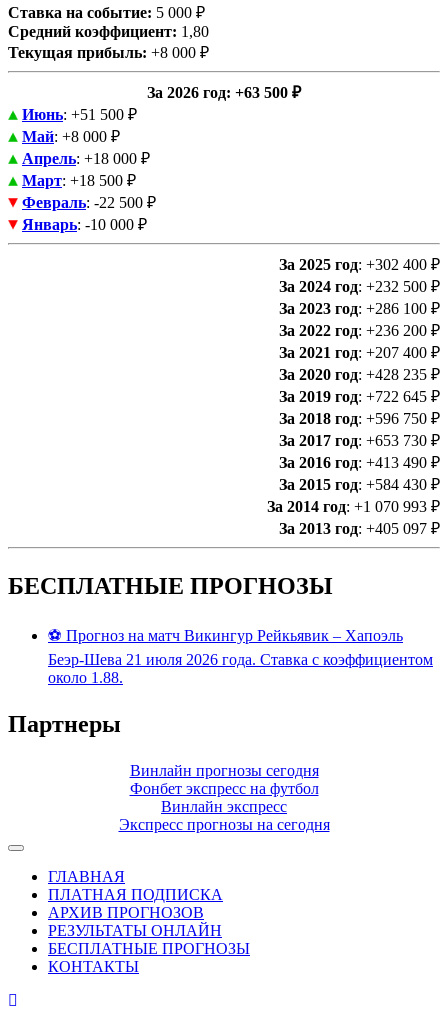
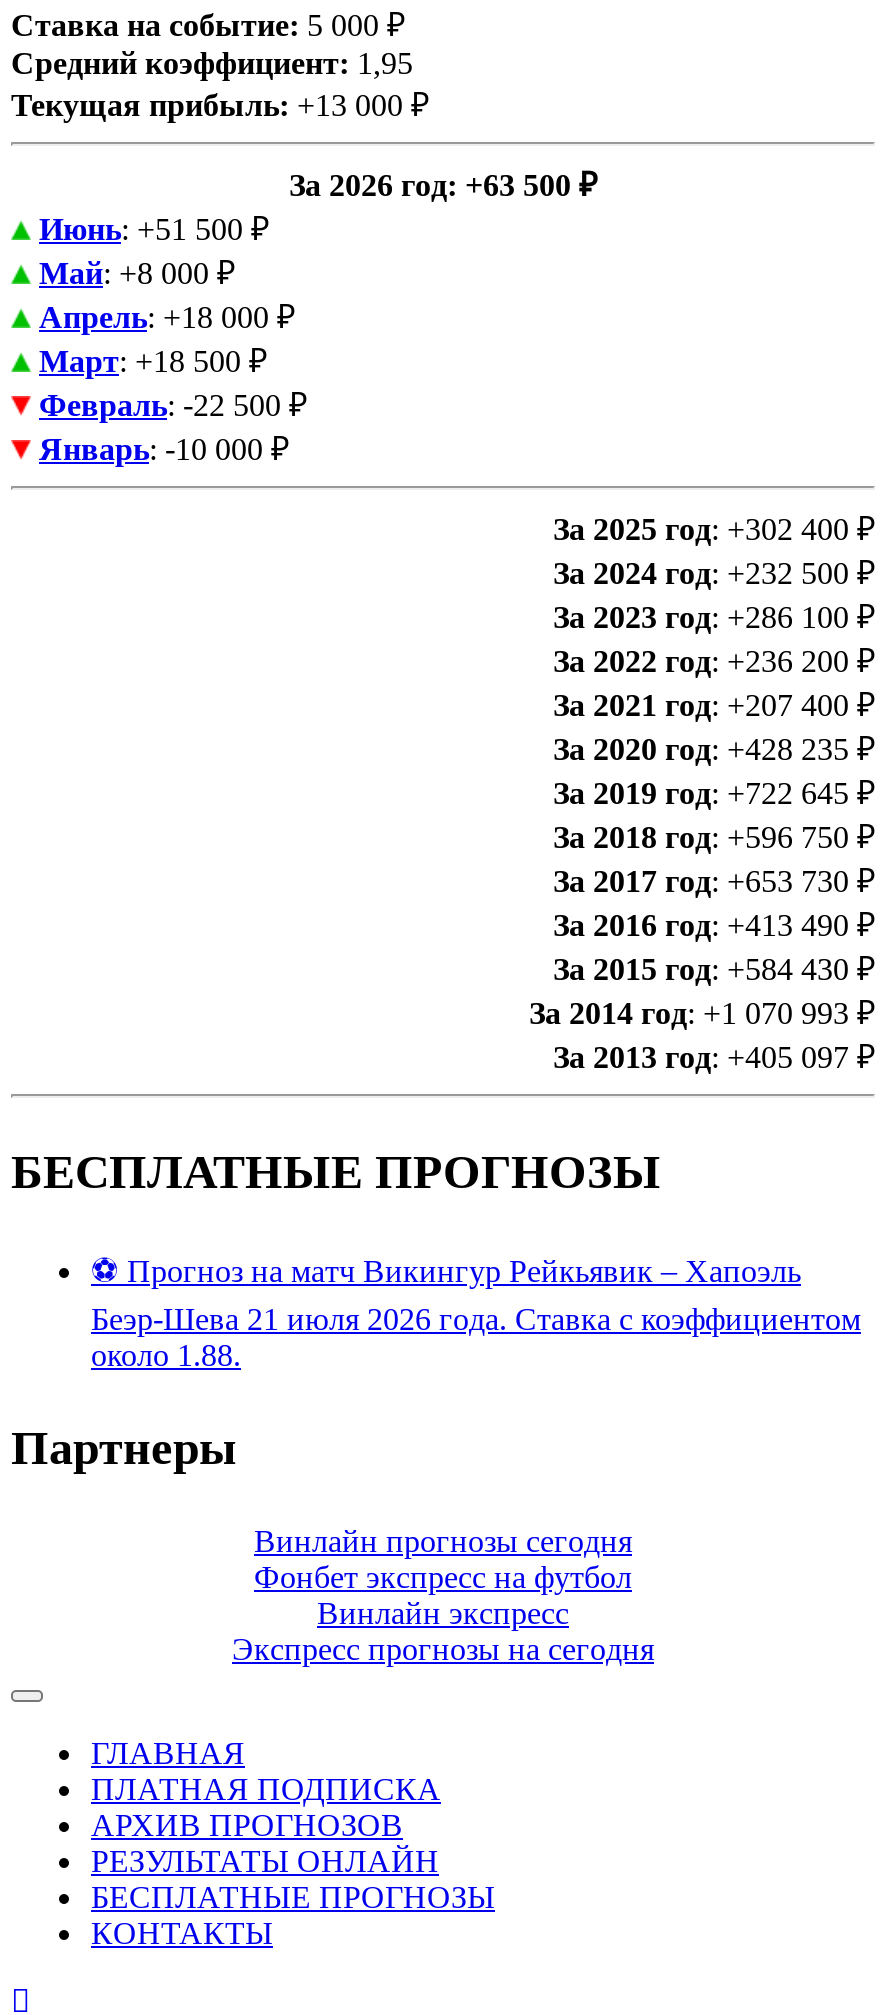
- Средний коэффициент: 1,80
+ Средний коэффициент: 1,95

- Текущая прибыль: +8 000 ₽
+ Текущая прибыль: +13 000 ₽
